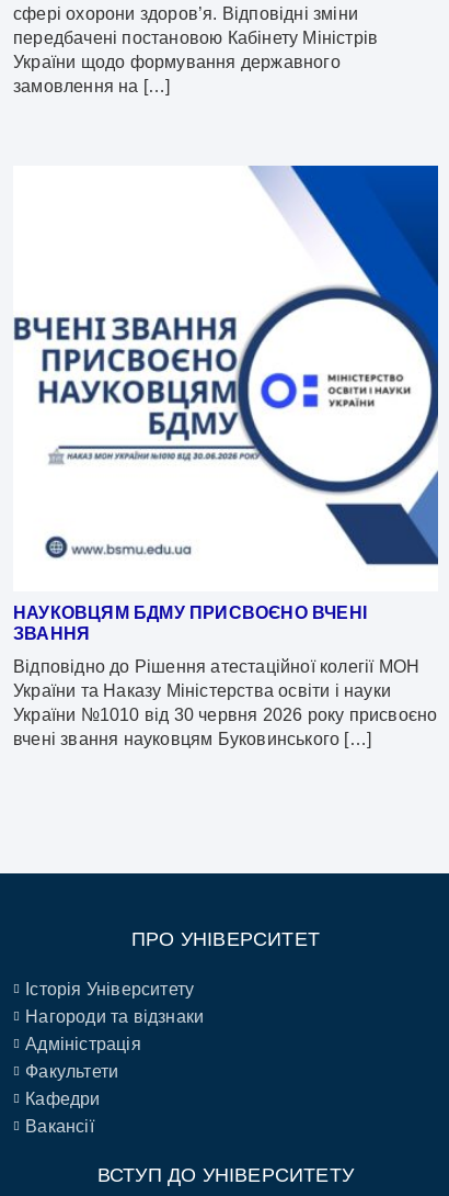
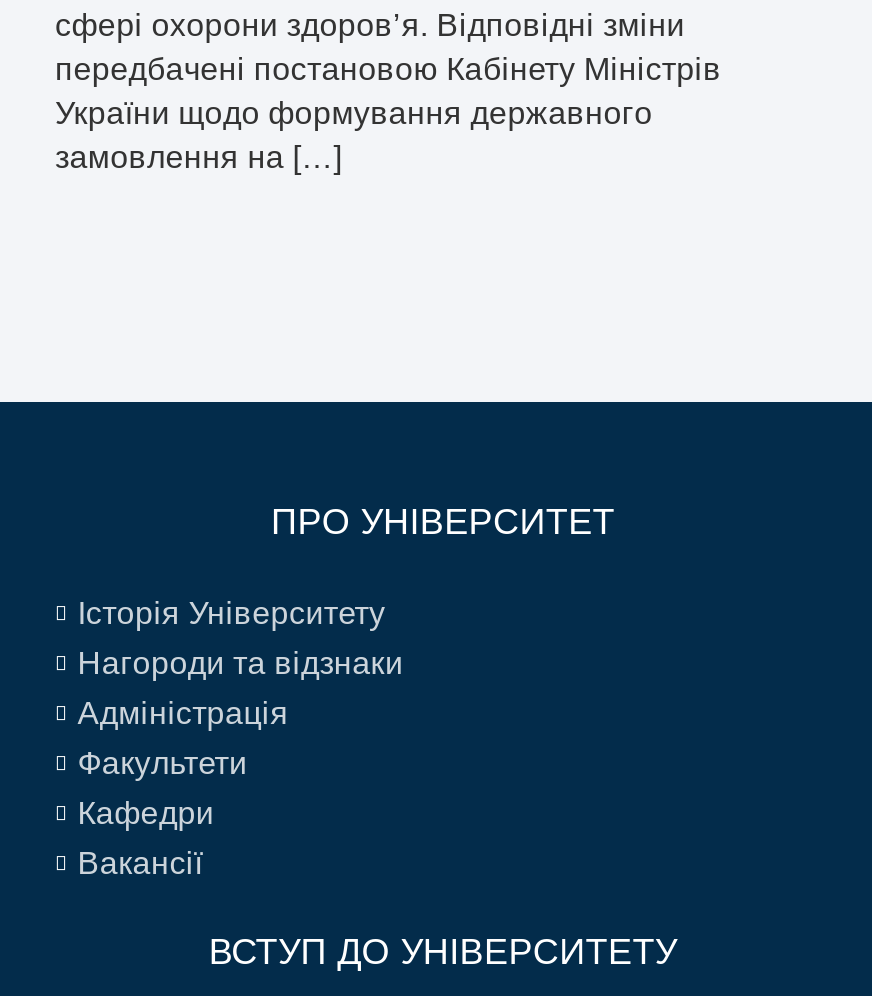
- [image]
- НАУКОВЦЯМ БДМУ ПРИСВОЄНО ВЧЕНІ
- ЗВАННЯ
- Відповідно до Рішення атестаційної колегії МОН
- України та Наказу Міністерства освіти і науки
- України №1010 від 30 червня 2026 року присвоєно
- вчені звання науковцям Буковинського […]
